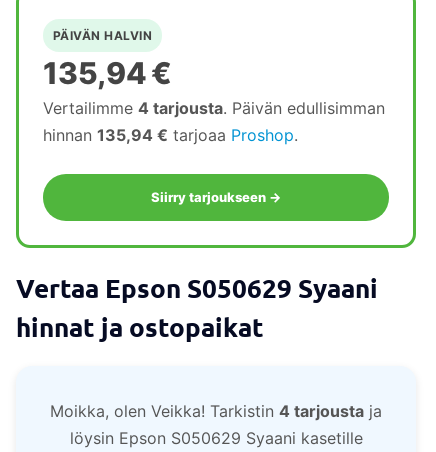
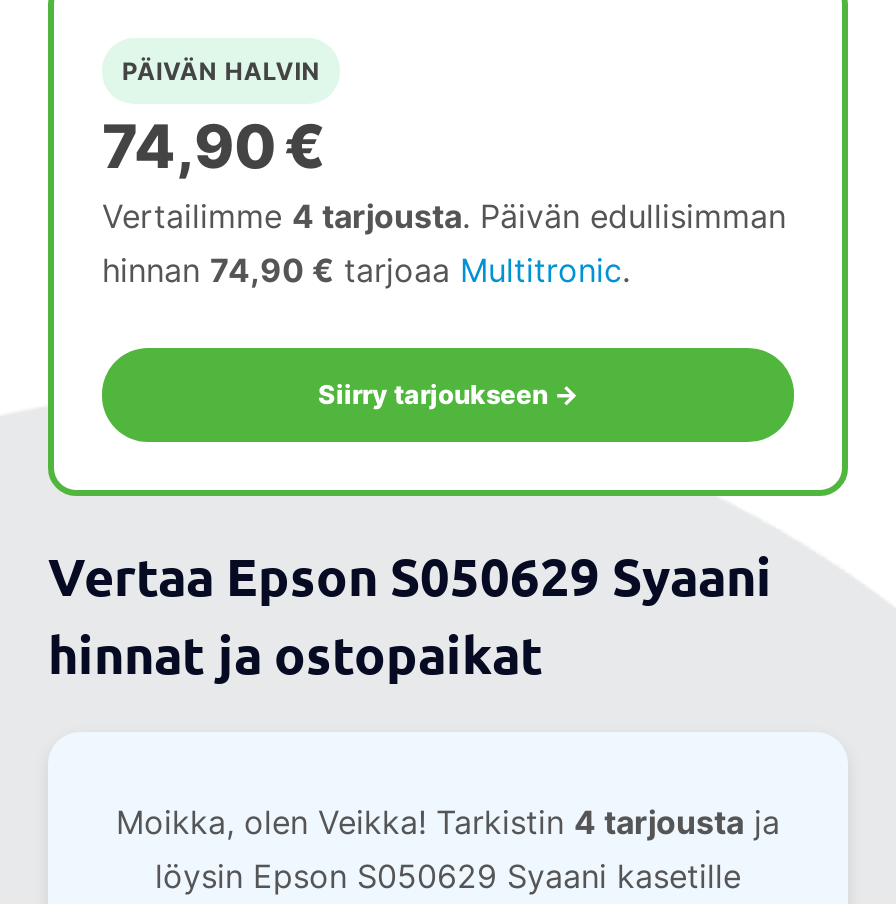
- 135,94 €
+ 74,90 €

- hinnan 135,94 €tarjoaa Proshop.
+ hinnan 74,90 €tarjoaa Multitronic.
